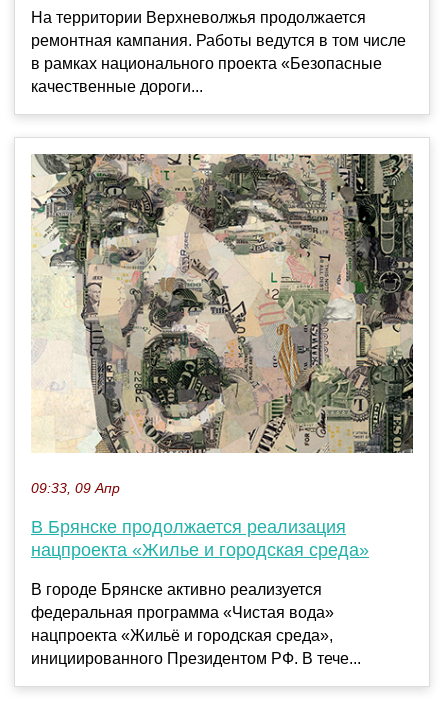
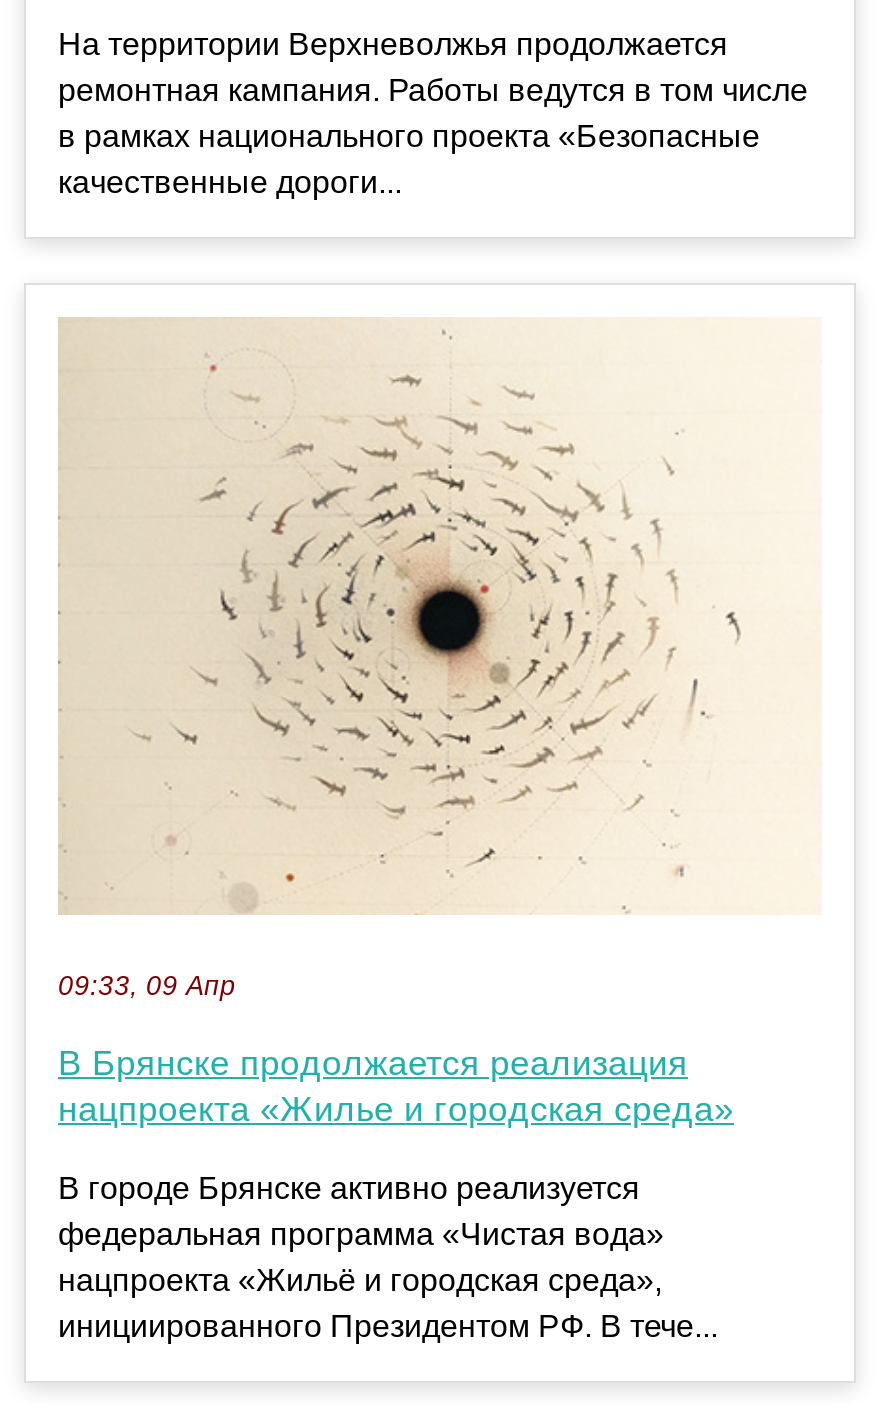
- [image]
+ [image]
